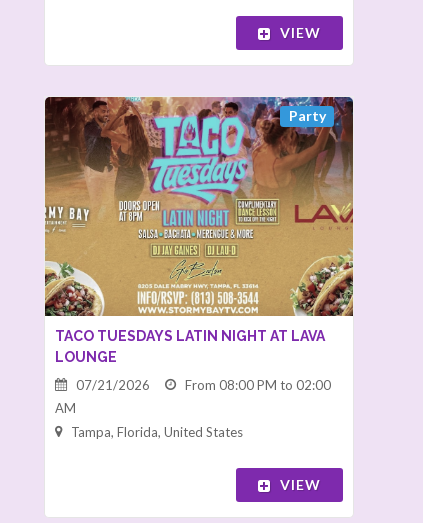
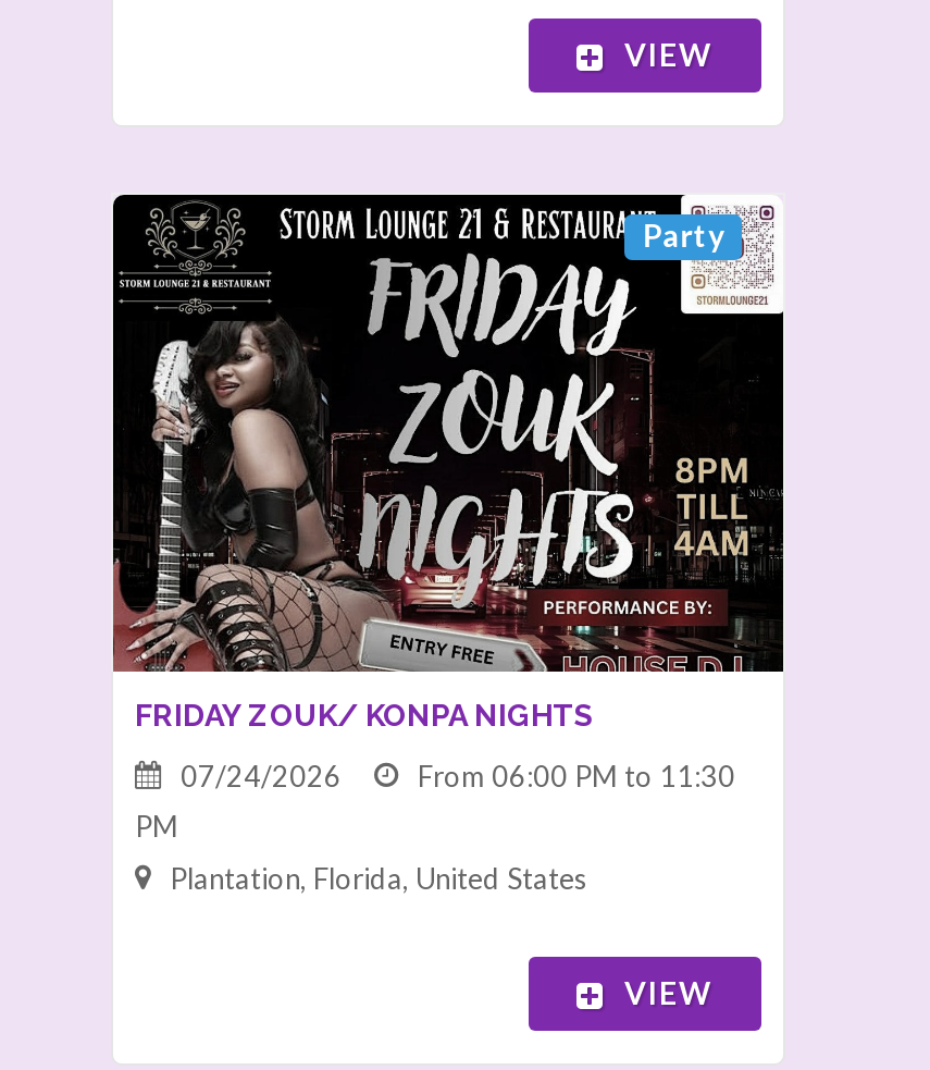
- [image]
- TACO TUESDAYS LATIN NIGHT AT LAVA
- LOUNGE
+ [image]
+ FRIDAY ZOUK/ KONPA NIGHTS

- 07/21/2026
- From 08:00 PM to 02:00
- AM
+ 07/24/2026
+ From 06:00 PM to 11:30
+ PM

- Tampa, Florida, United States
+ Plantation, Florida, United States
